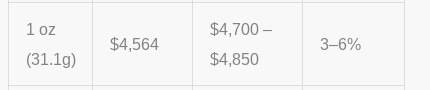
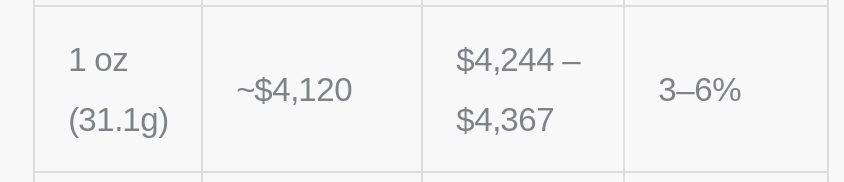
- $4,700 –
+ $4,244 –

- $4,564
+ ~$4,120

- $4,850
+ $4,367
